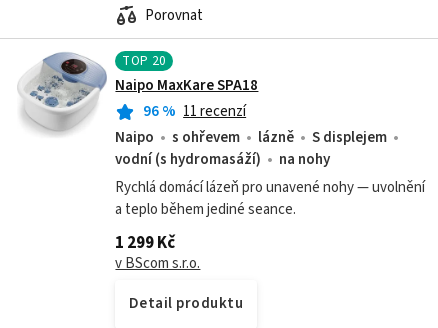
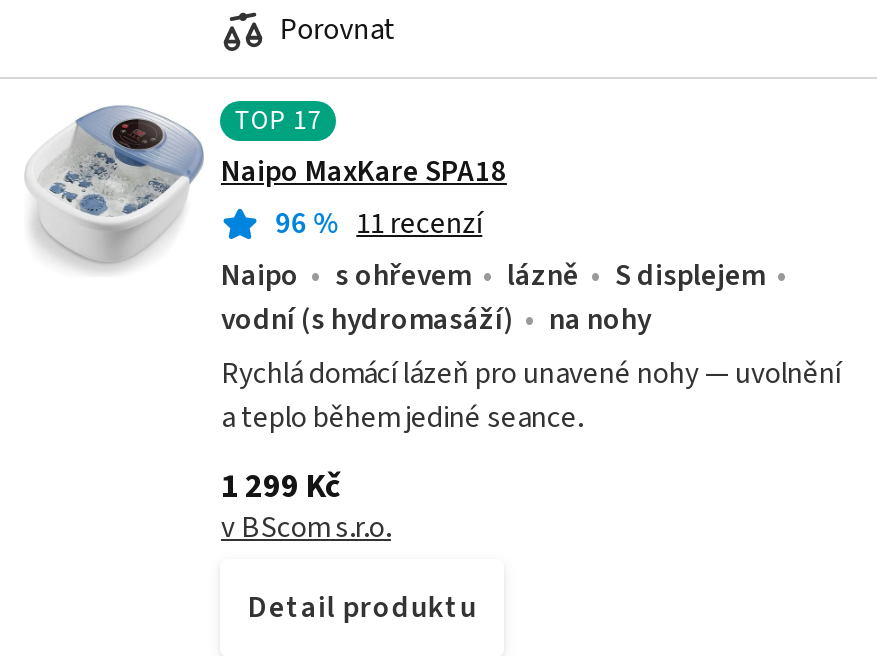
- TOP20
+ TOP17
